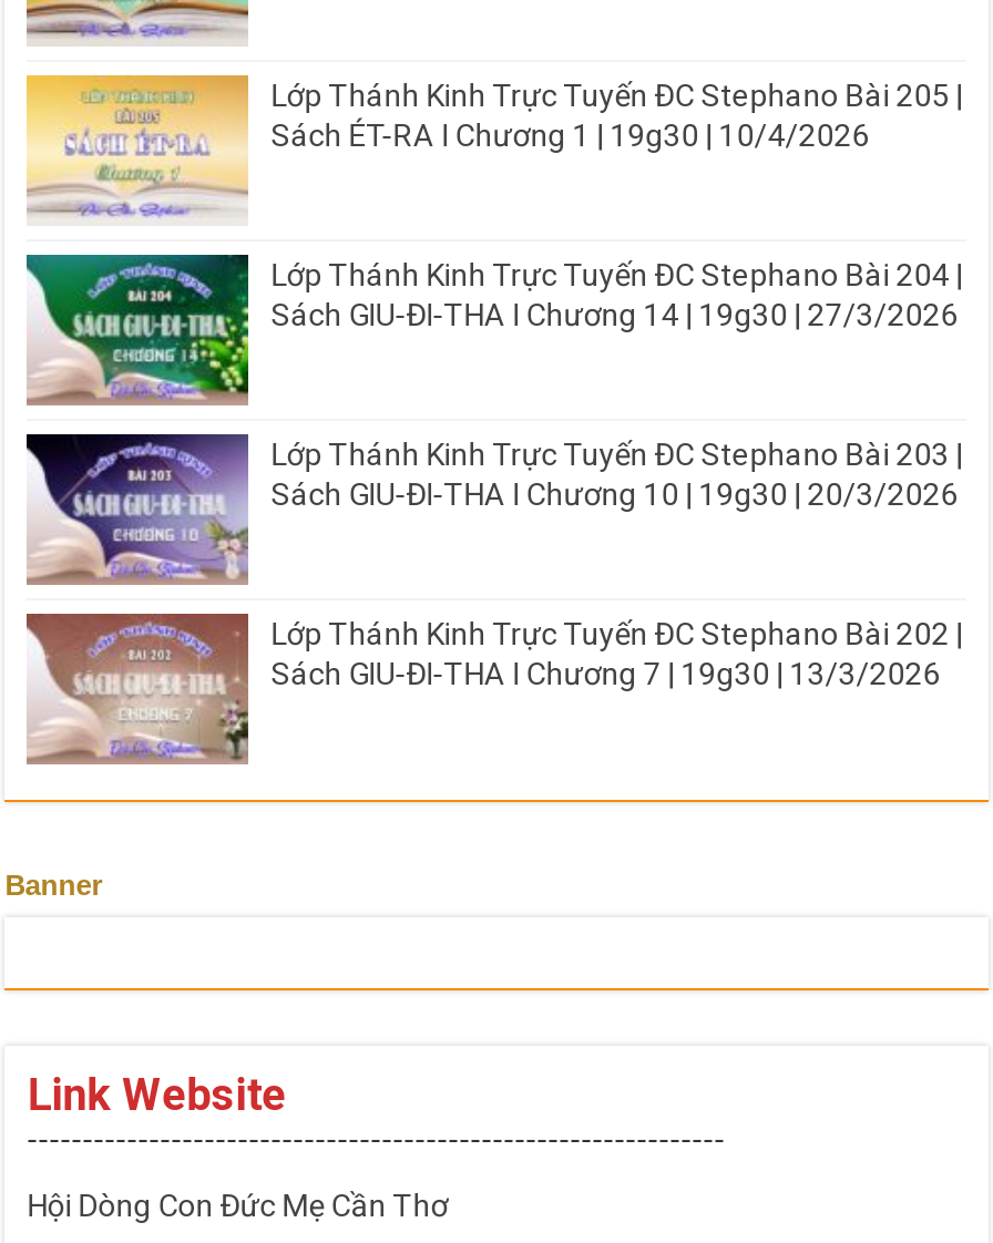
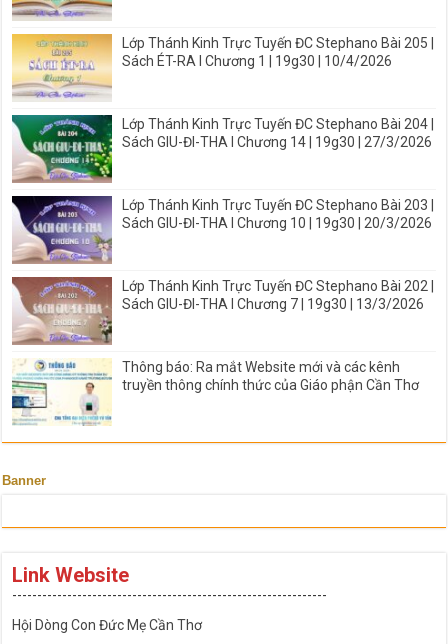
+ [image]
+ Thông báo: Ra mắt Website mới và các kênh
+ truyền thông chính thức của Giáo phận Cần Thơ
